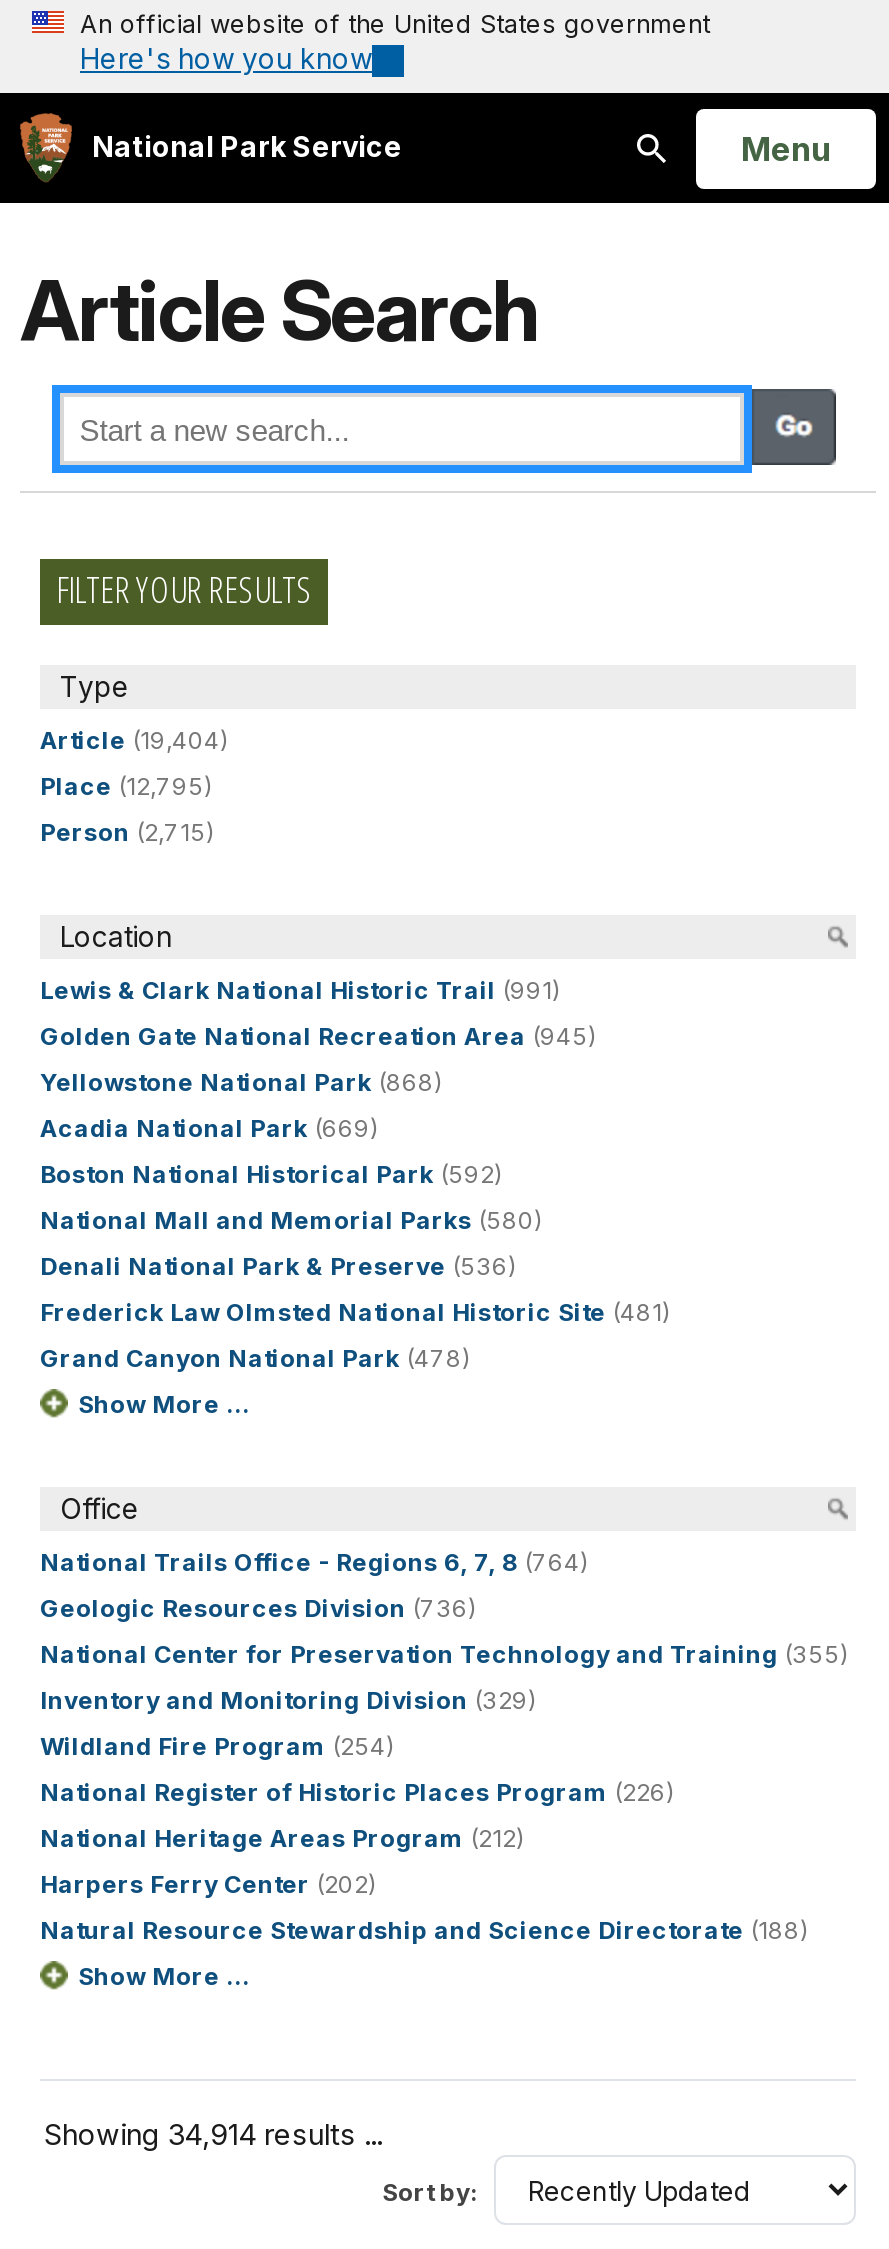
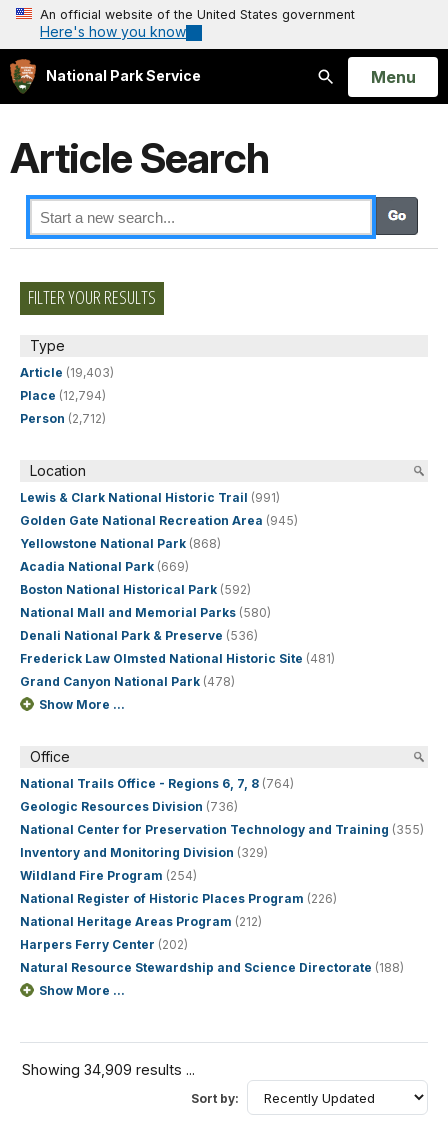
- Article (19,404)
+ Article (19,403)

- Place (12,795)
+ Place (12,794)

- Person (2,715)
+ Person (2,712)

- Showing 34,914 results ...
+ Showing 34,909 results ...
